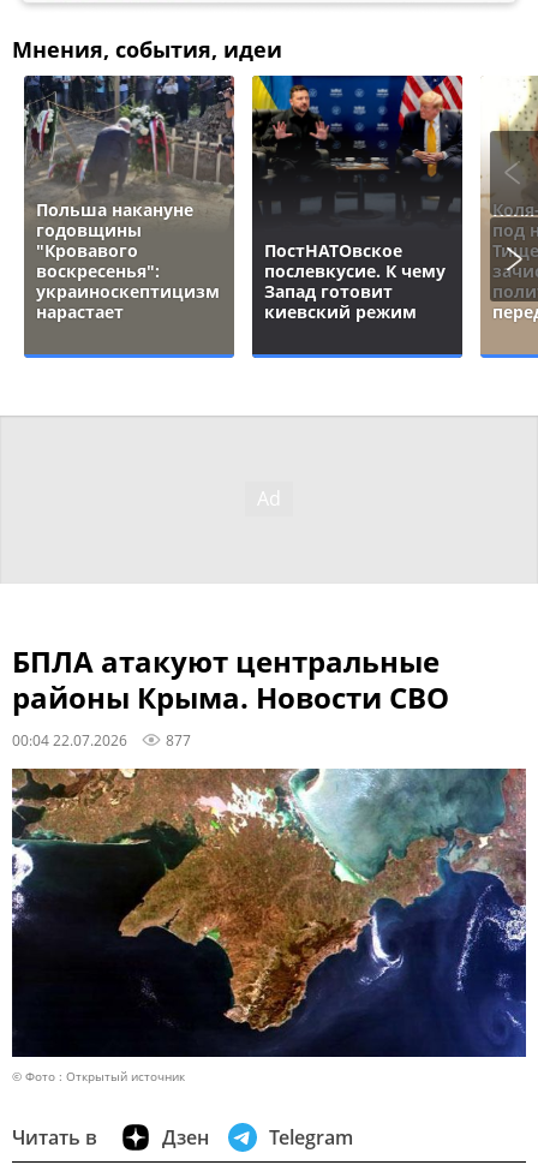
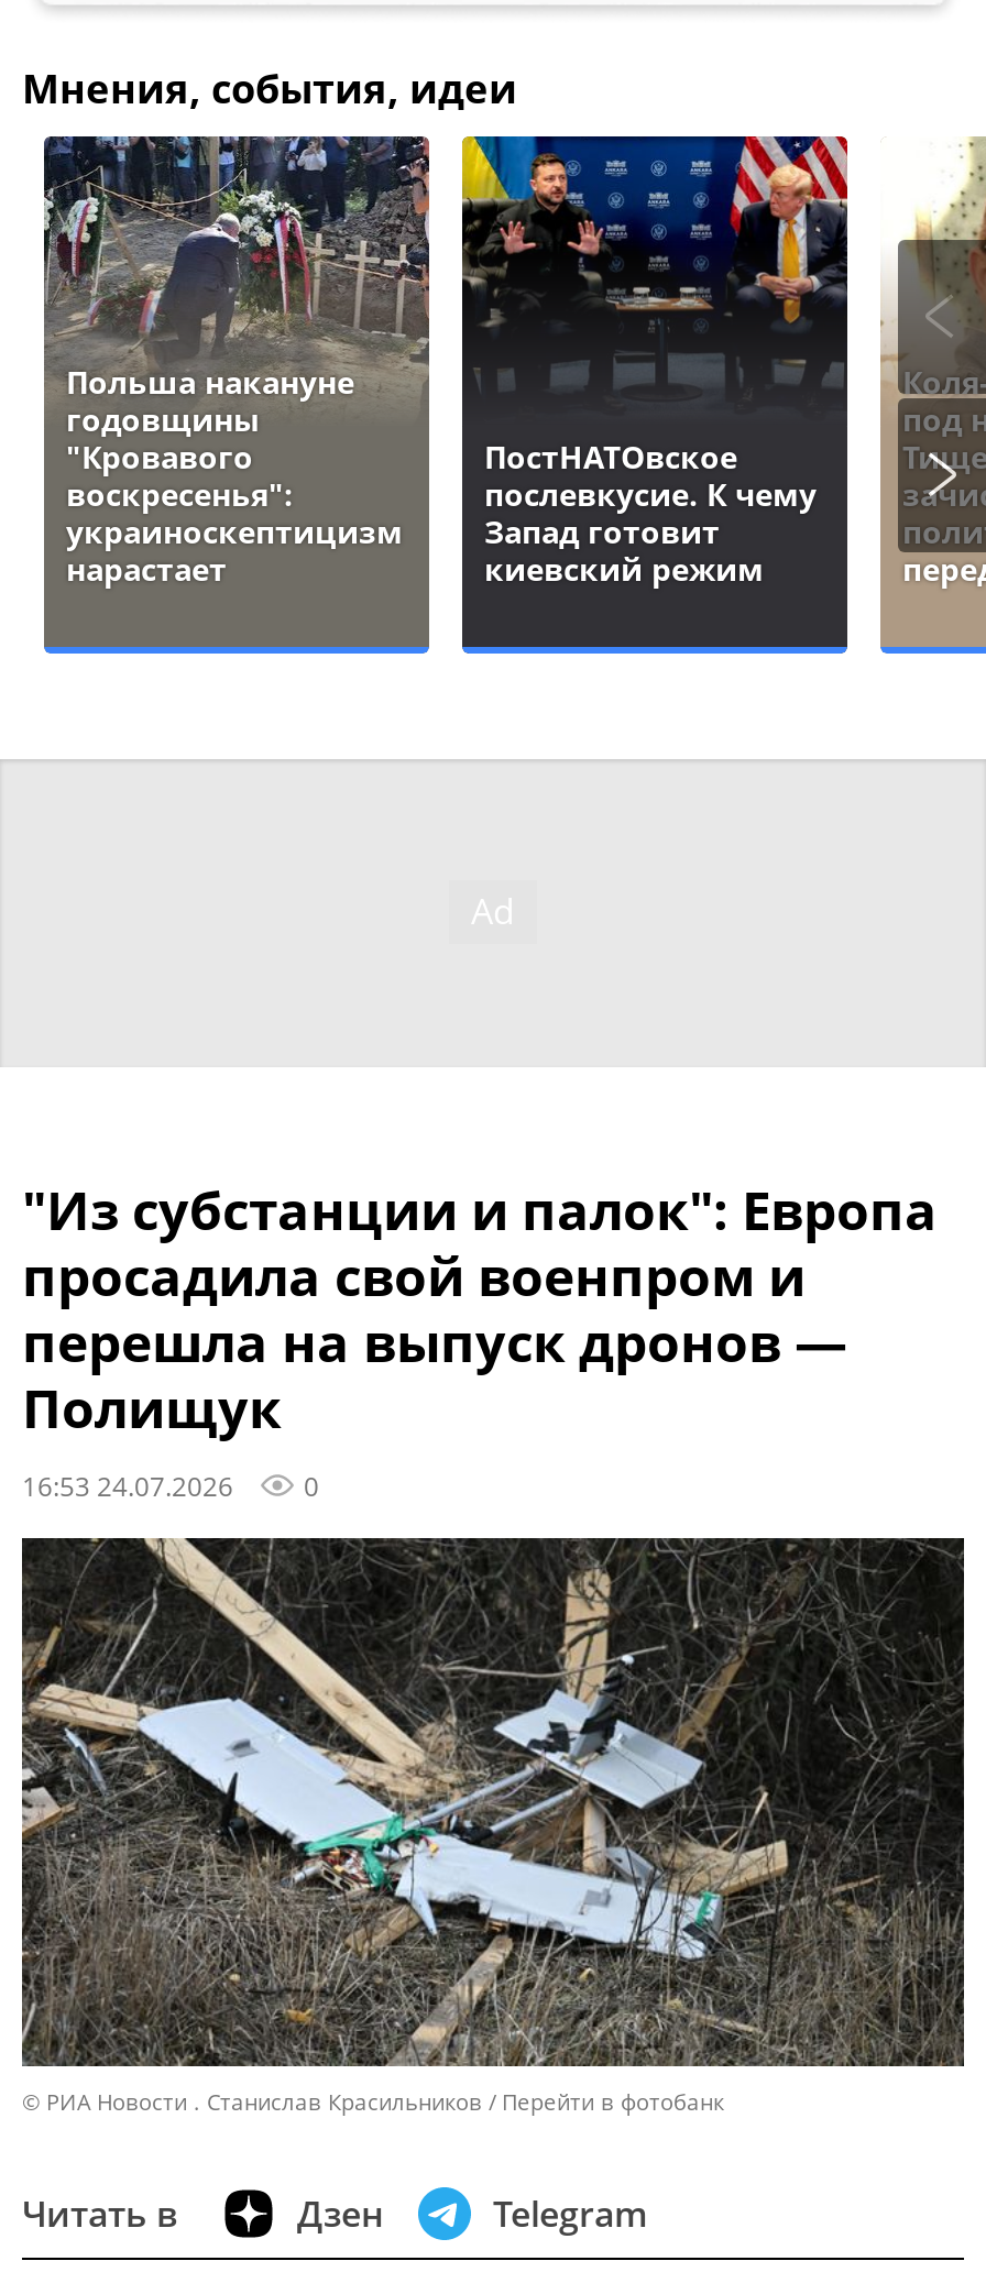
- БПЛА атакуют центральные
- районы Крыма. Новости СВО
- 00:04 22.07.2026
- 877
+ "Из субстанции и палок": Европа
+ просадила свой военпром и
+ перешла на выпуск дронов —
+ Полищук
+ 16:53 24.07.2026
+ 0

- [image]
- © Фото : Открытый источник
+ [image]
+ © РИА Новости . Станислав Красильников
+ Перейти в фотобанк
